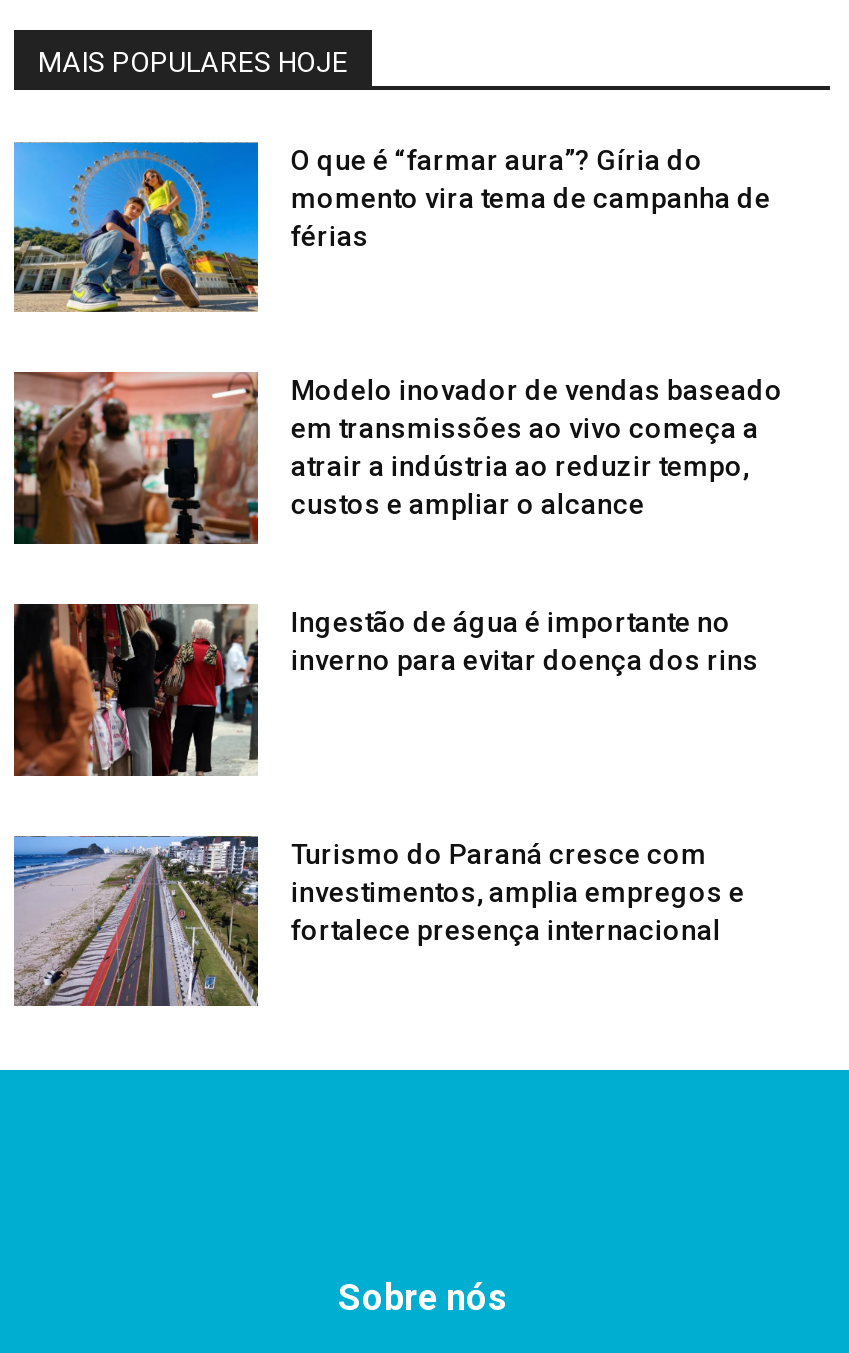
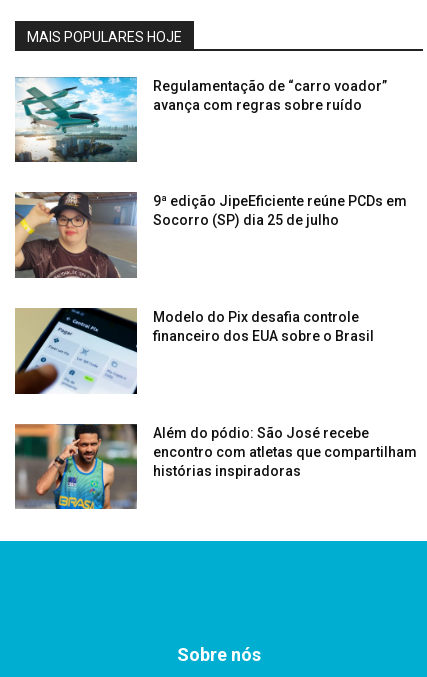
- [image]
- O que é “farmar aura”? Gíria do
- momento vira tema de campanha de
- férias
+ [image]
+ Regulamentação de “carro voador”
+ avança com regras sobre ruído

- [image]
- Modelo inovador de vendas baseado
- em transmissões ao vivo começa a
- atrair a indústria ao reduzir tempo,
- custos e ampliar o alcance
+ [image]
+ 9ª edição JipeEficiente reúne PCDs em
+ Socorro (SP) dia 25 de julho

- [image]
- Ingestão de água é importante no
- inverno para evitar doença dos rins
+ [image]
+ Modelo do Pix desafia controle
+ financeiro dos EUA sobre o Brasil

- [image]
- Turismo do Paraná cresce com
- investimentos, amplia empregos e
- fortalece presença internacional
+ [image]
+ Além do pódio: São José recebe
+ encontro com atletas que compartilham
+ histórias inspiradoras
